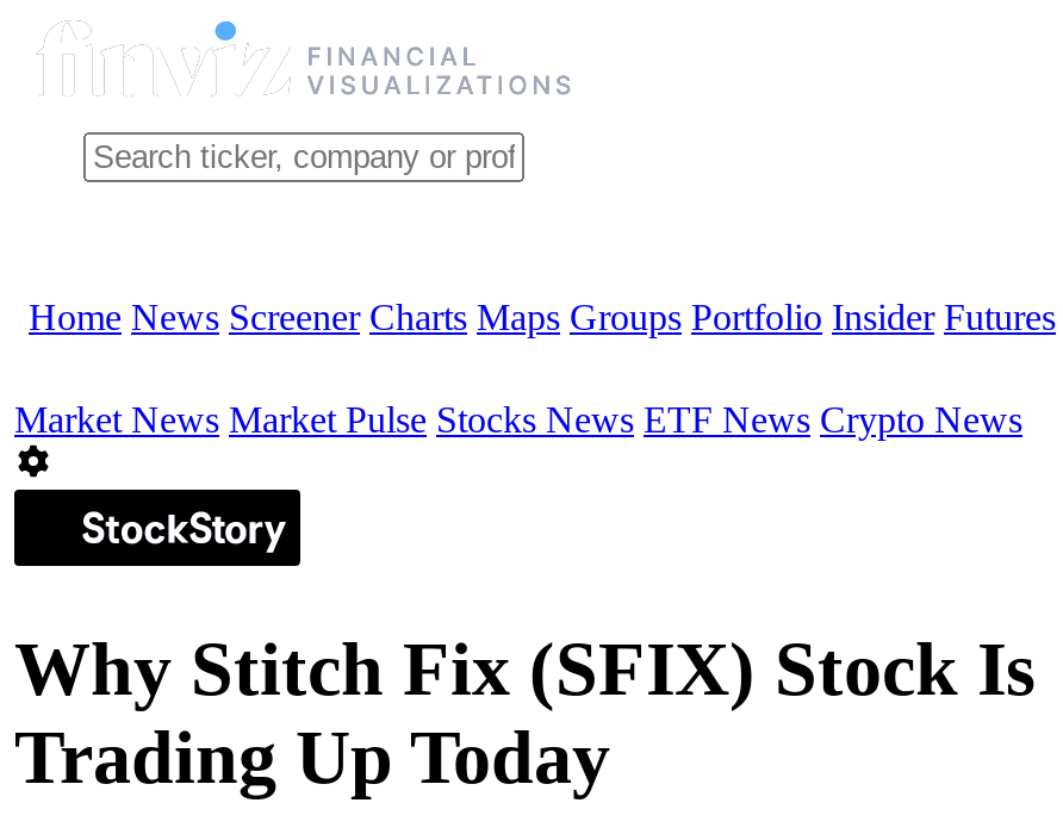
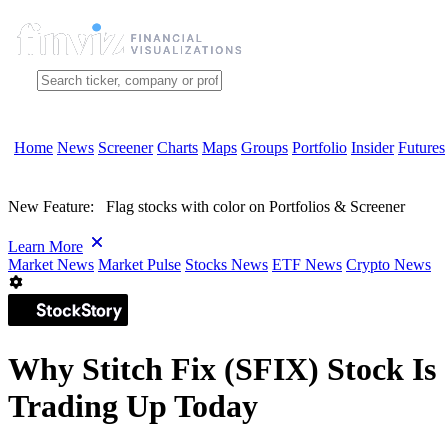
+ New Feature: Flag stocks with color on Portfolios & Screener
+ Learn More
